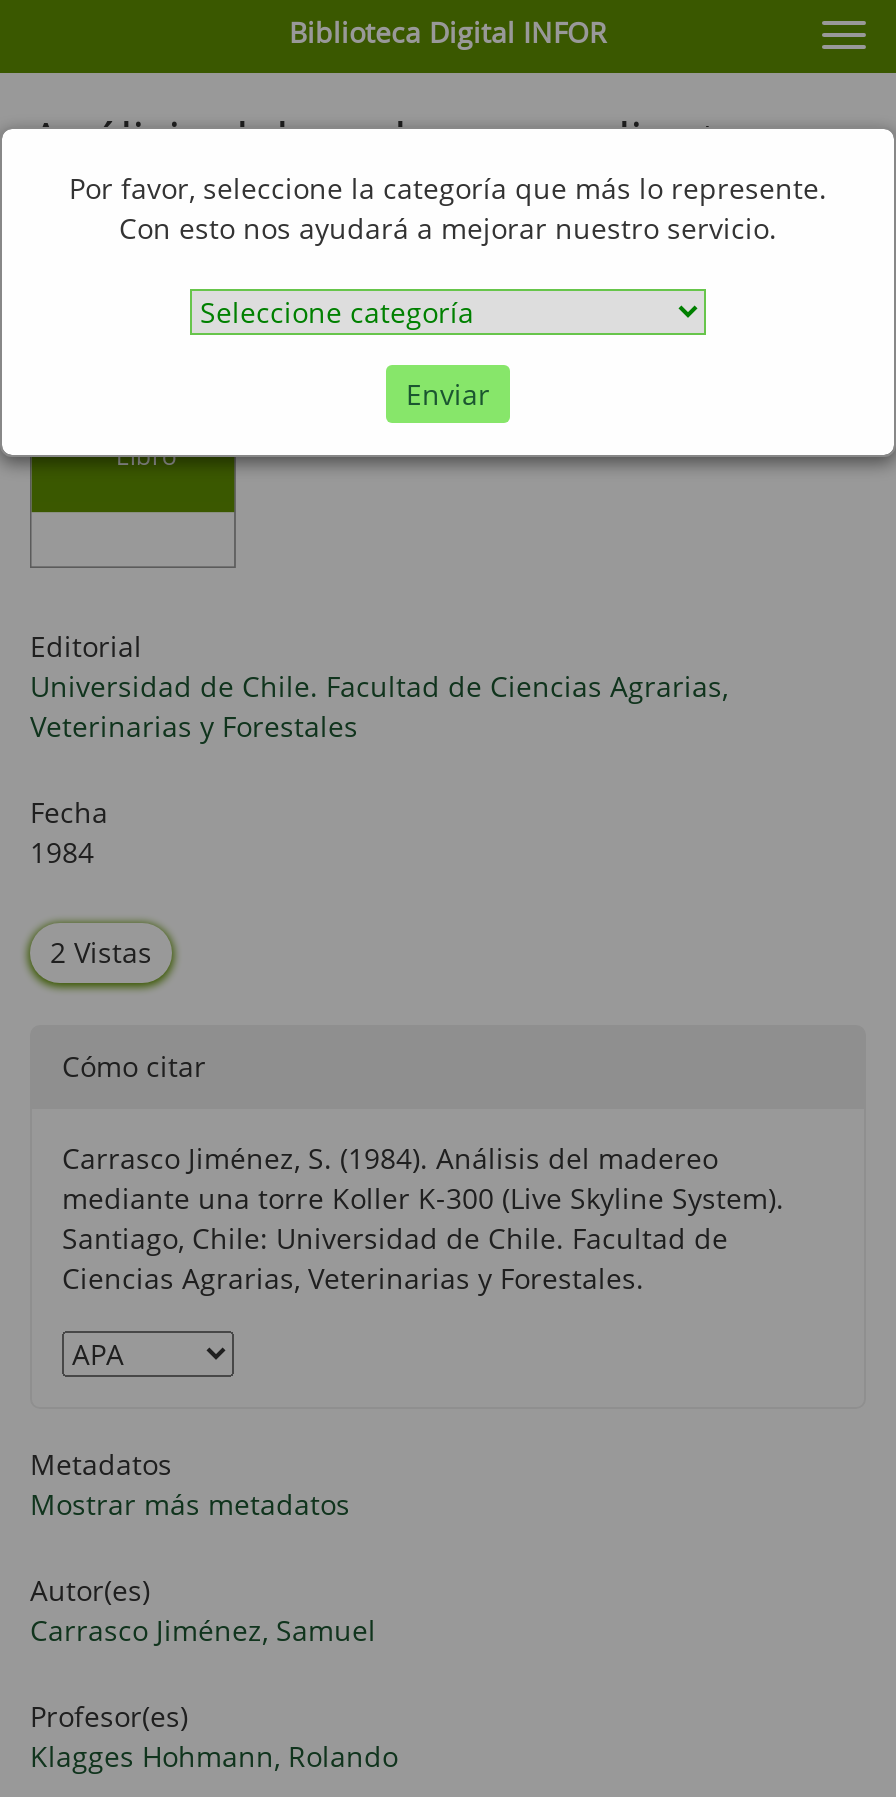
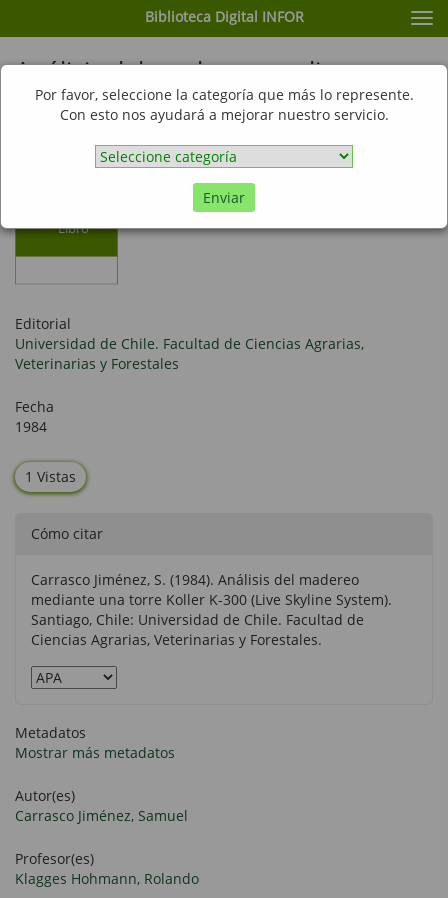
- 2 Vistas
+ 1 Vistas
